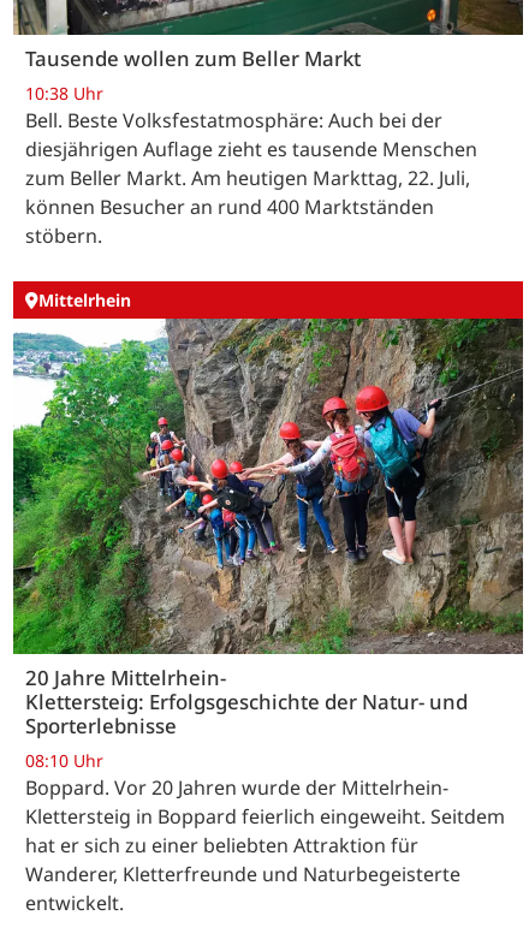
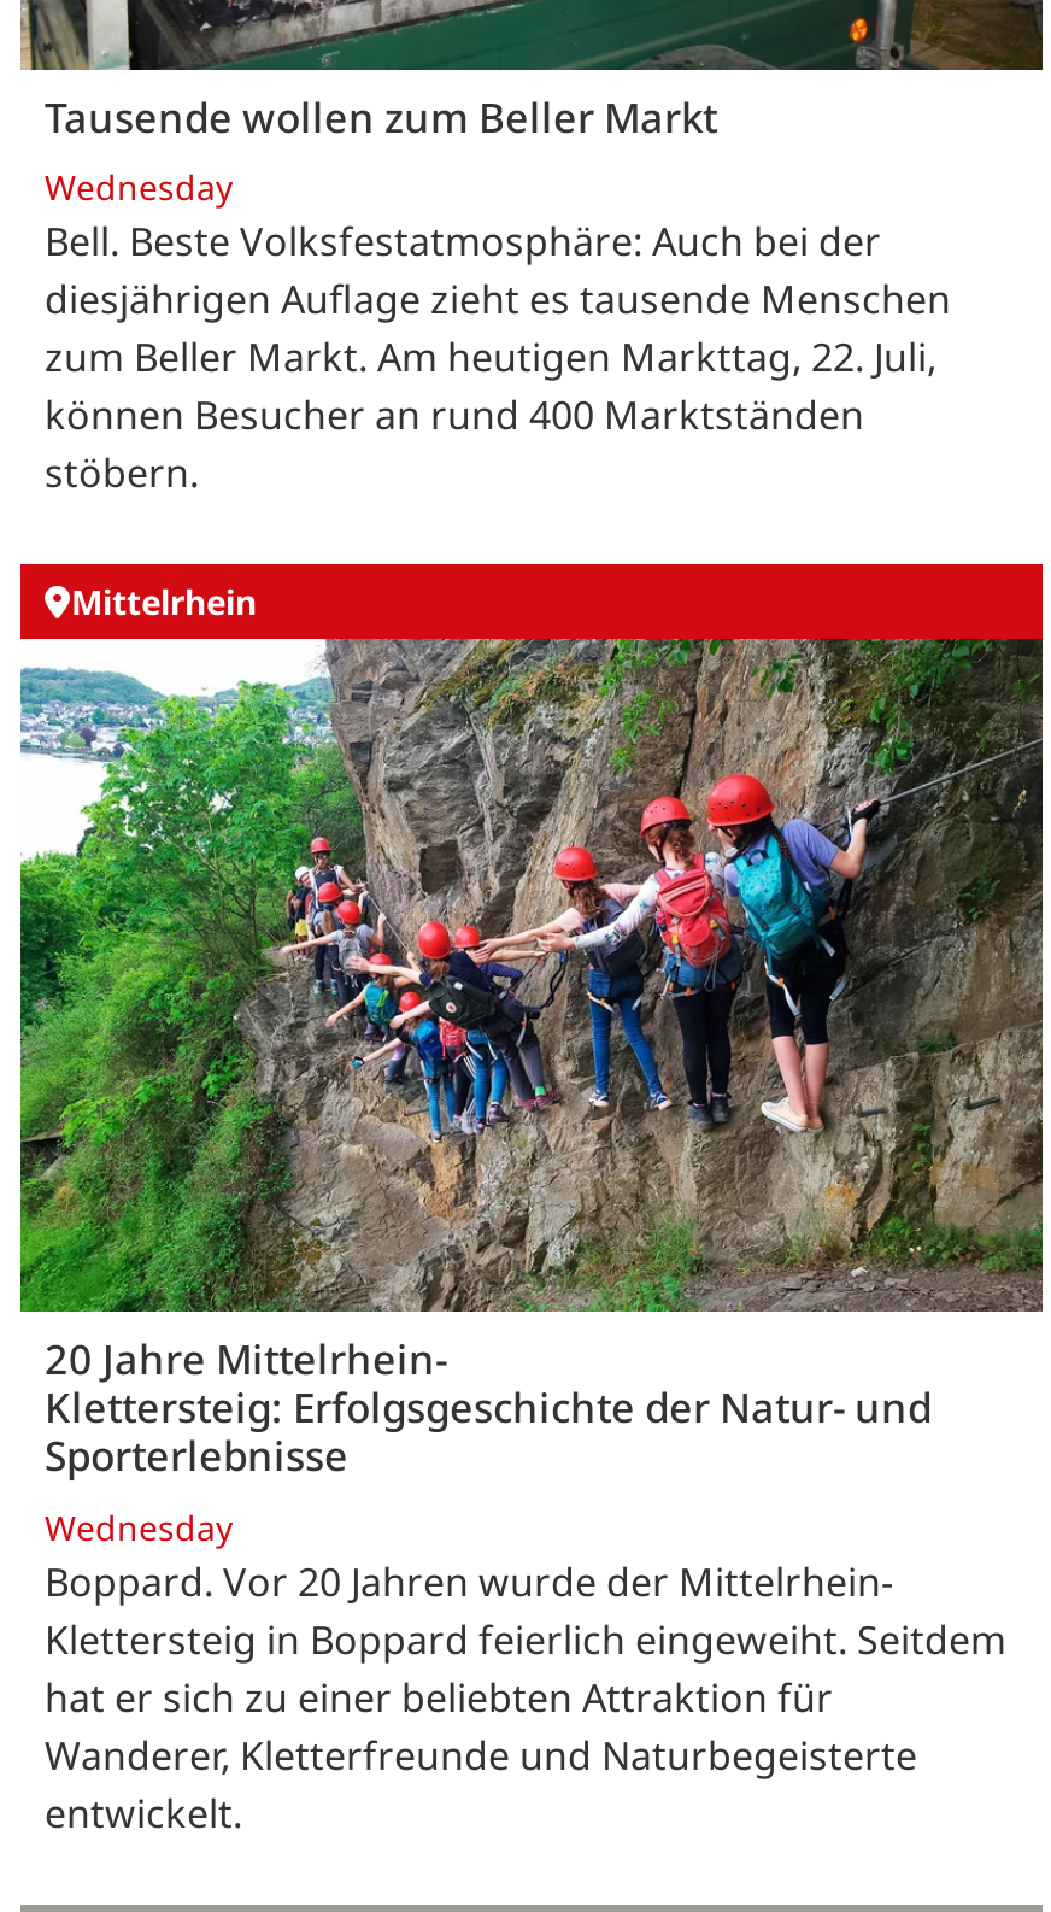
- 10:38 Uhr
+ Wednesday

- 08:10 Uhr
+ Wednesday
